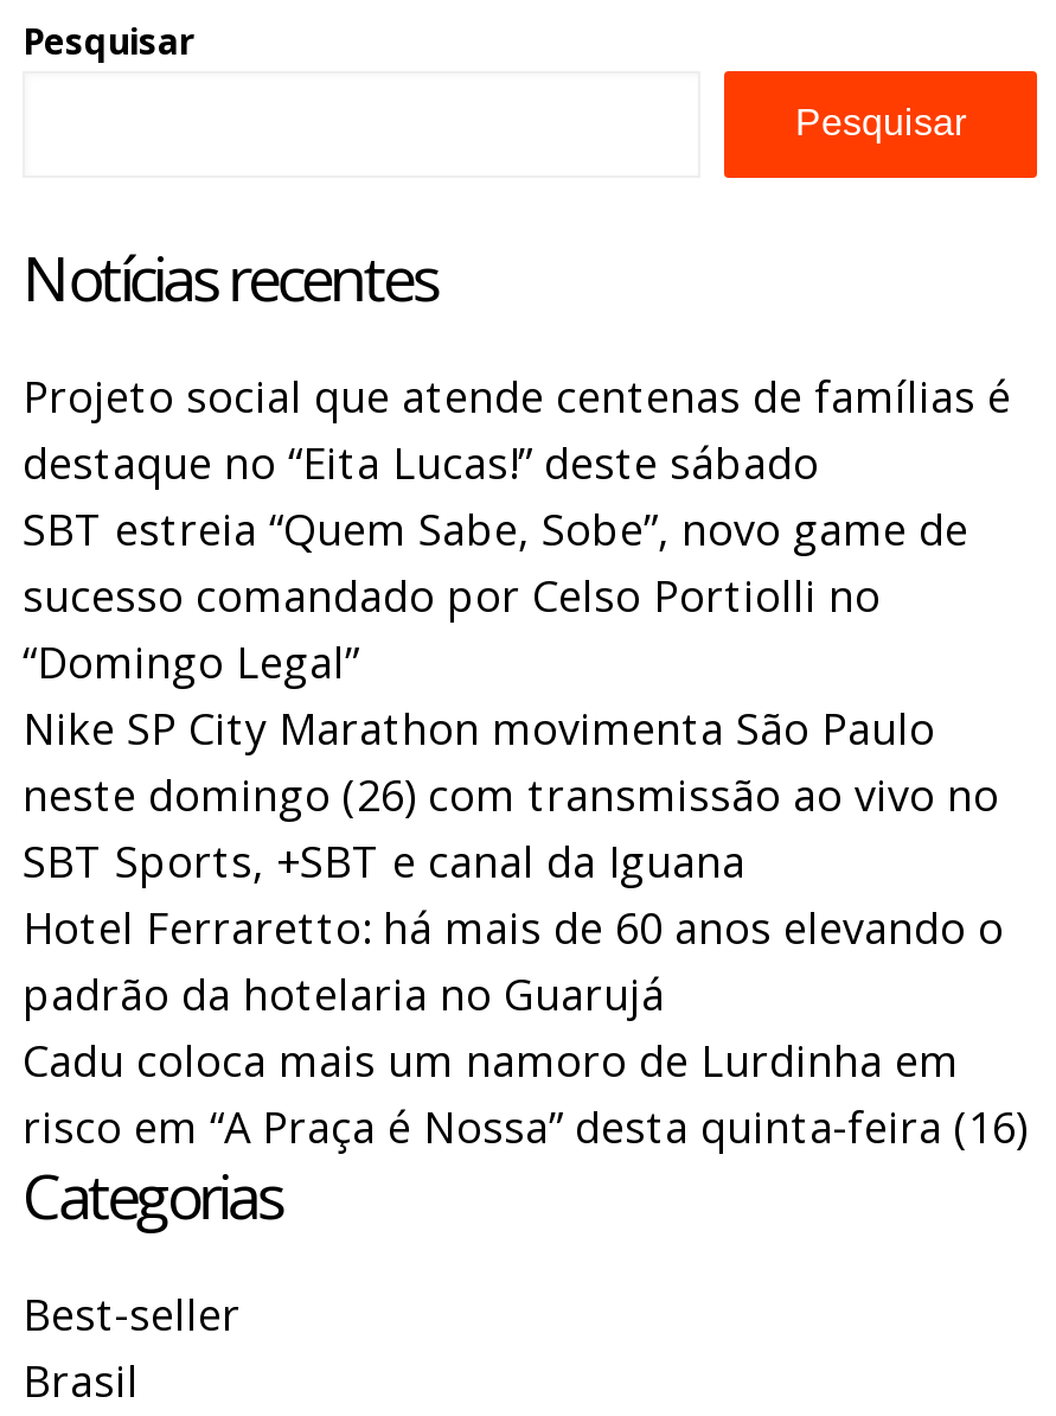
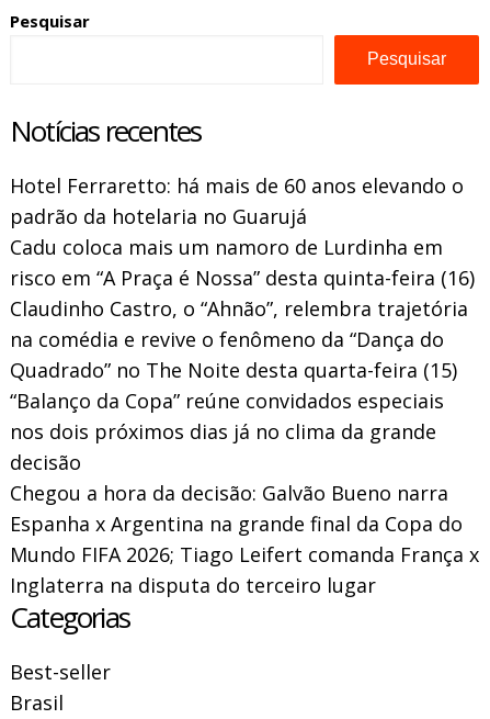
- Projeto social que atende centenas de famílias é
- destaque no “Eita Lucas!” deste sábado
- SBT estreia “Quem Sabe, Sobe”, novo game de
- sucesso comandado por Celso Portiolli no
- “Domingo Legal”
- Nike SP City Marathon movimenta São Paulo
- neste domingo (26) com transmissão ao vivo no
- SBT Sports, +SBT e canal da Iguana

moved up: Hotel Ferraretto: há mais de 60 anos elevando o | padrão da hotelaria no Guarujá | Cadu coloca mais um namoro de Lurdinha em | risco em “A Praça é Nossa” desta quinta-feira (16)

+ Claudinho Castro, o “Ahnão”, relembra trajetória
+ na comédia e revive o fenômeno da “Dança do
+ Quadrado” no The Noite desta quarta-feira (15)
+ “Balanço da Copa” reúne convidados especiais
+ nos dois próximos dias já no clima da grande
+ decisão
+ Chegou a hora da decisão: Galvão Bueno narra
+ Espanha x Argentina na grande final da Copa do
+ Mundo FIFA 2026; Tiago Leifert comanda França x
+ Inglaterra na disputa do terceiro lugar
